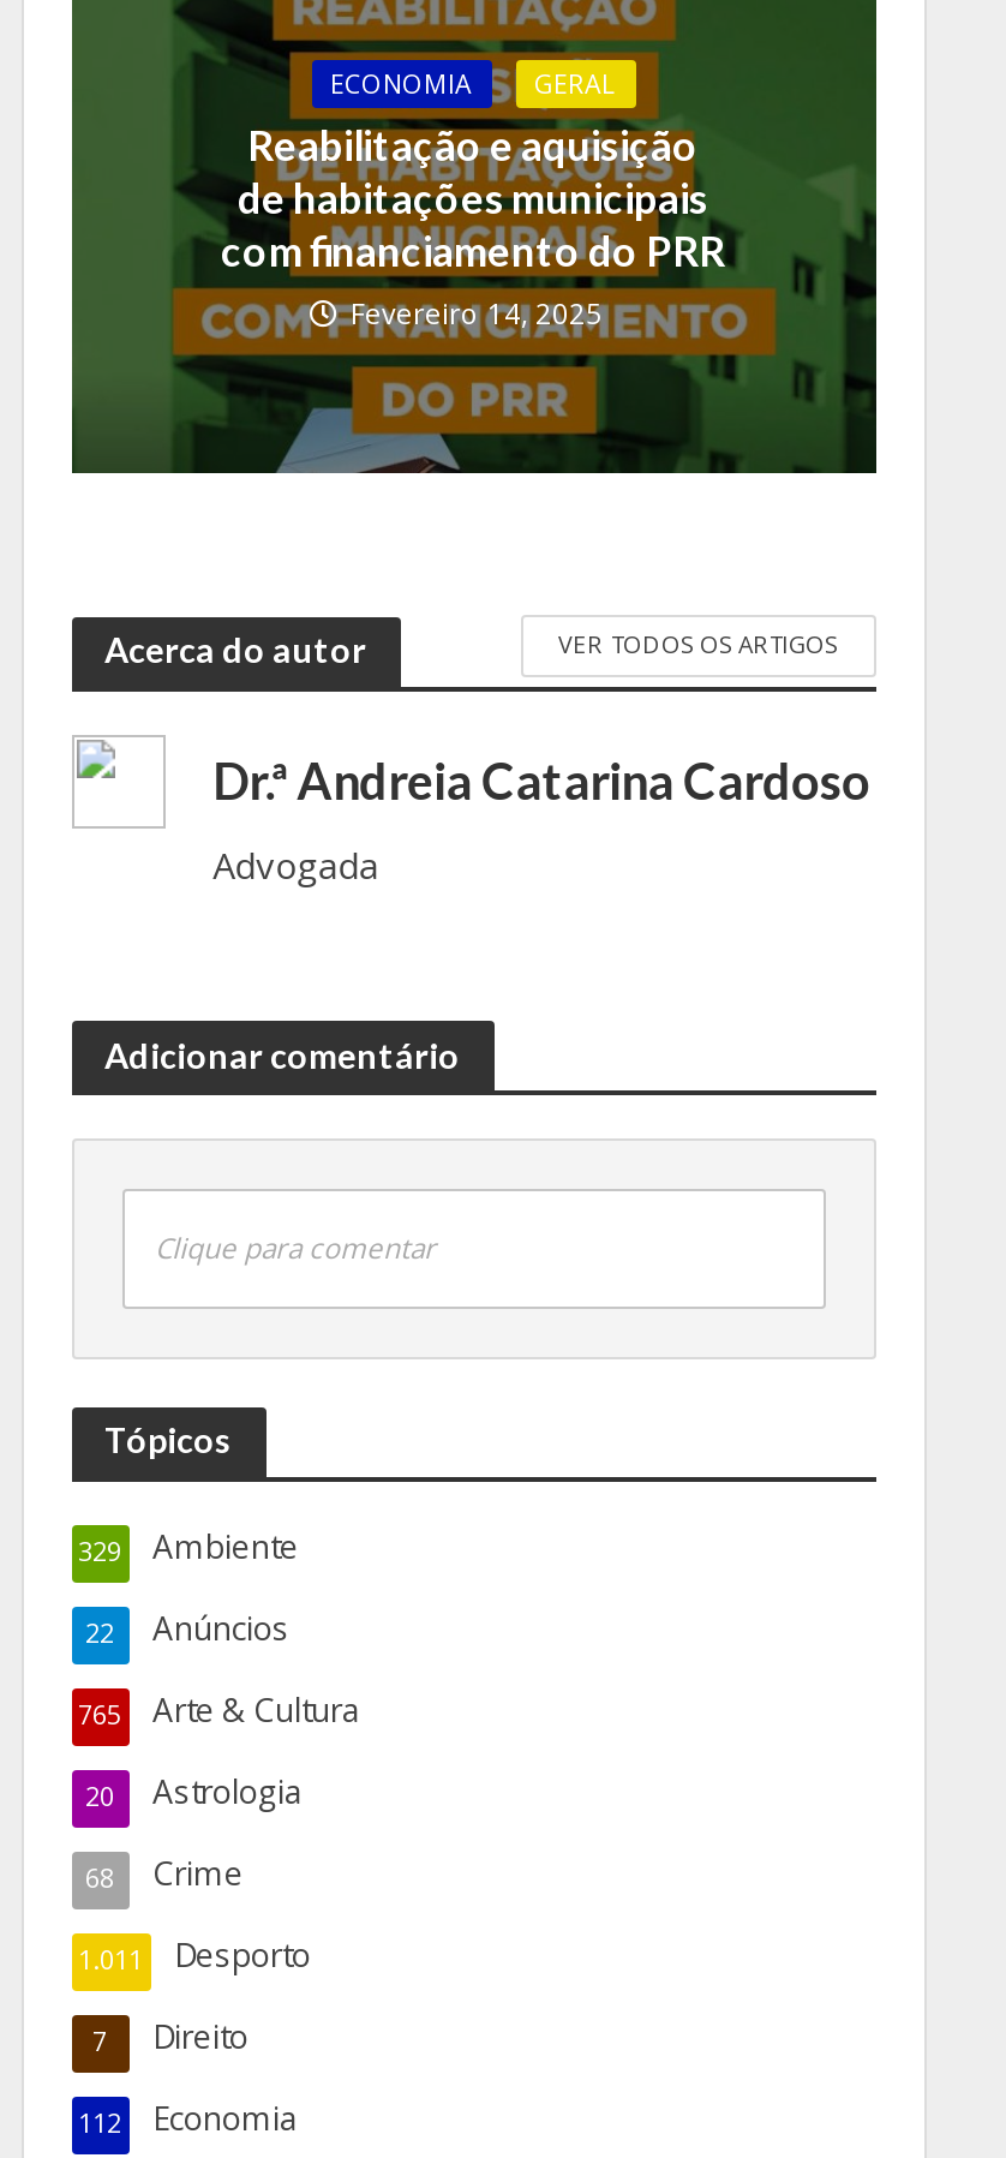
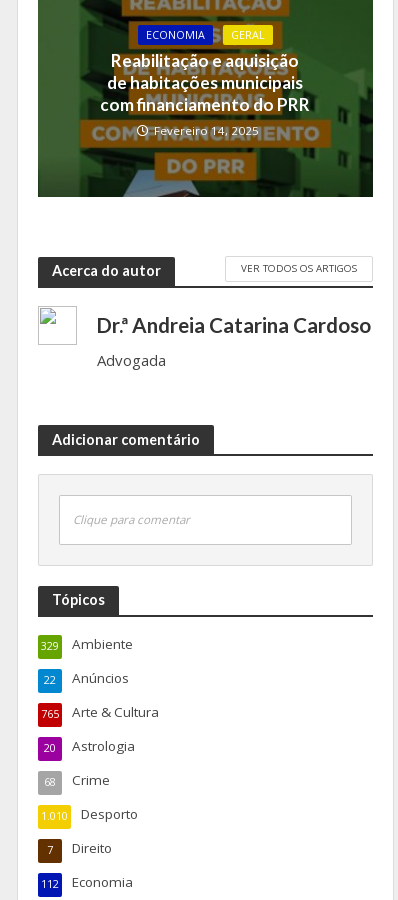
- 1.011 Desporto
+ 1.010 Desporto
